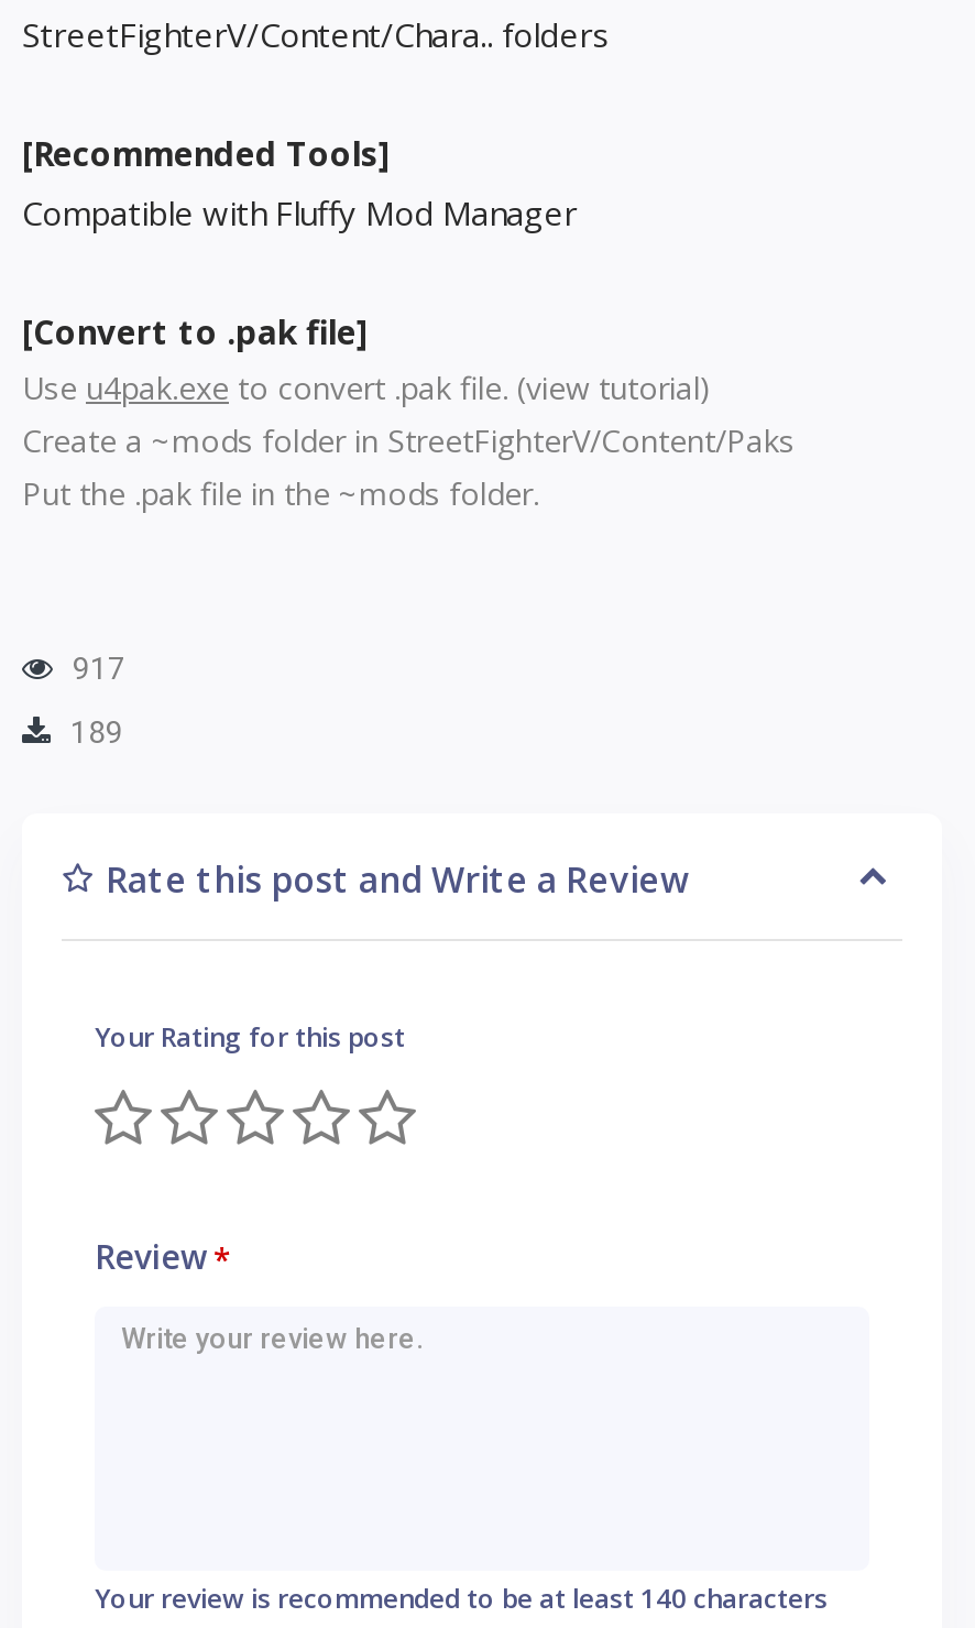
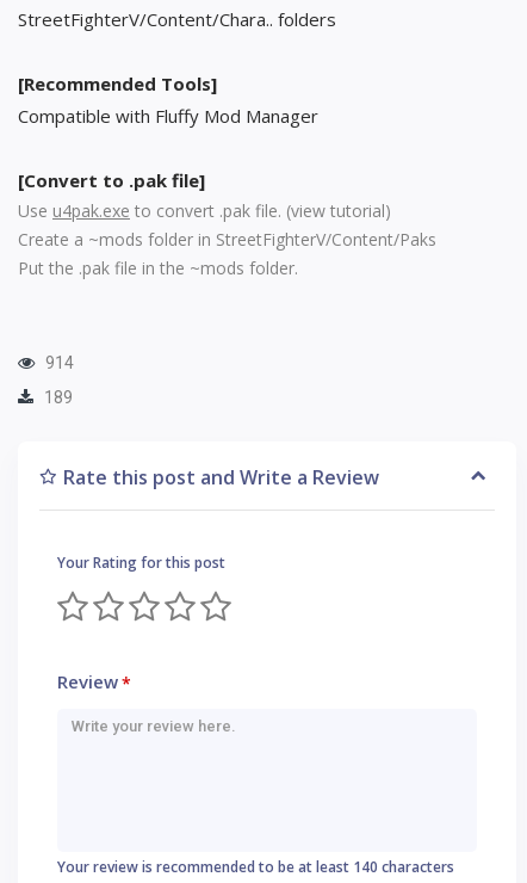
- 917
+ 914
